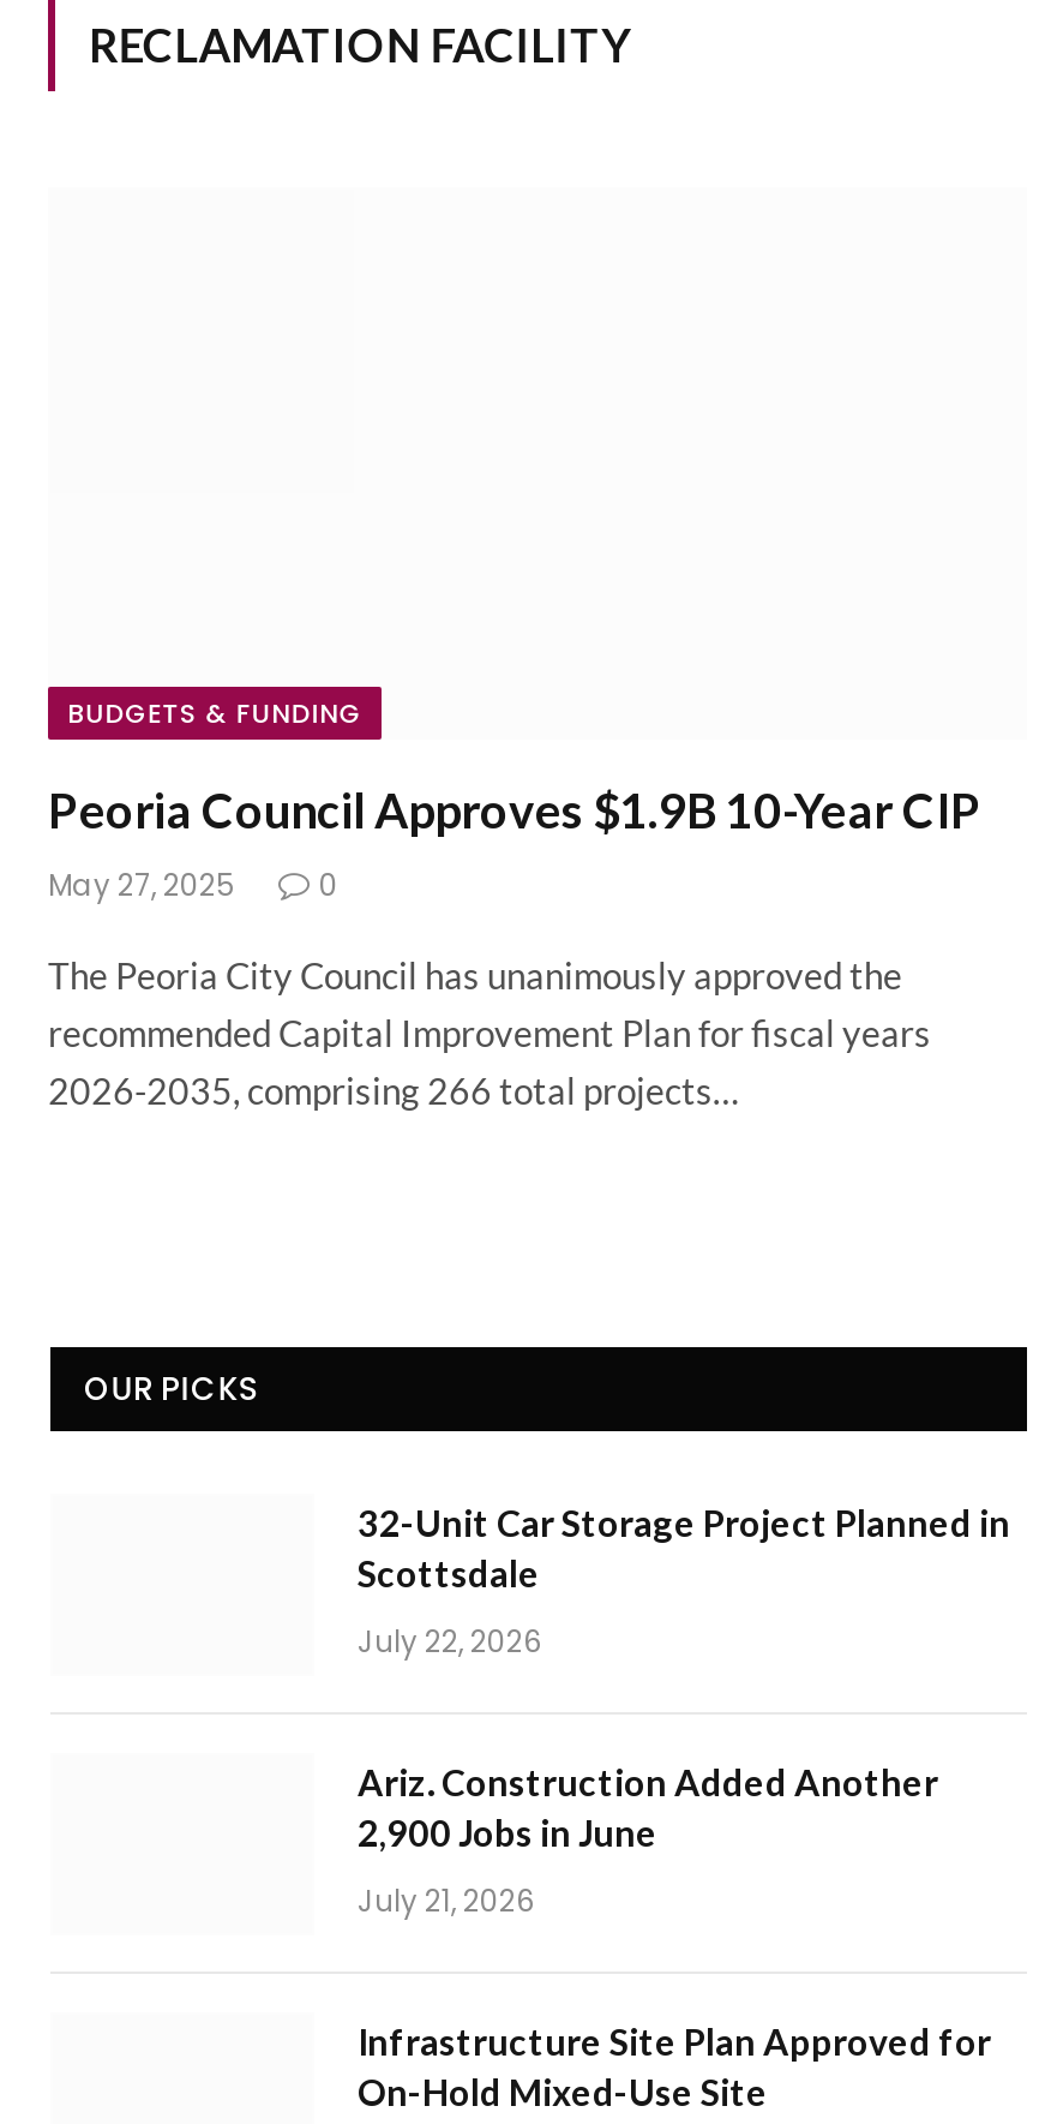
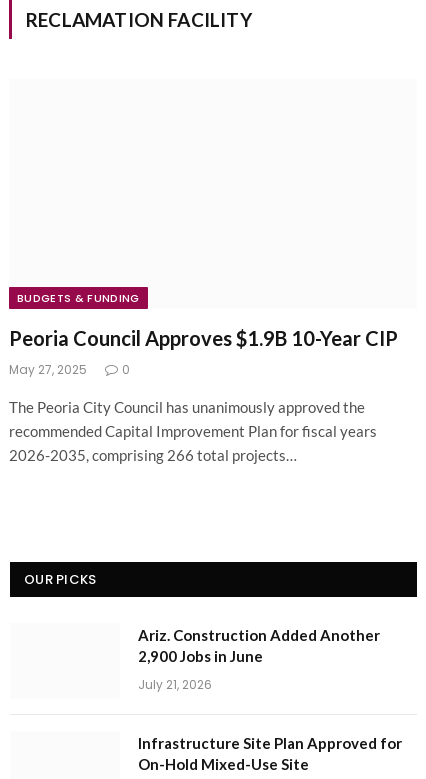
- 32-Unit Car Storage Project Planned in
- Scottsdale
- July 22, 2026
